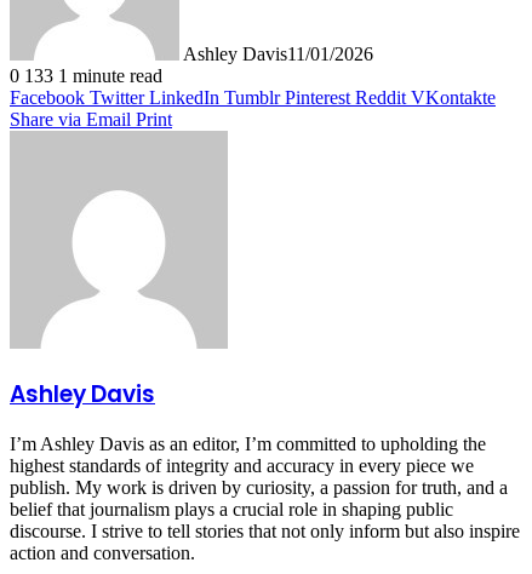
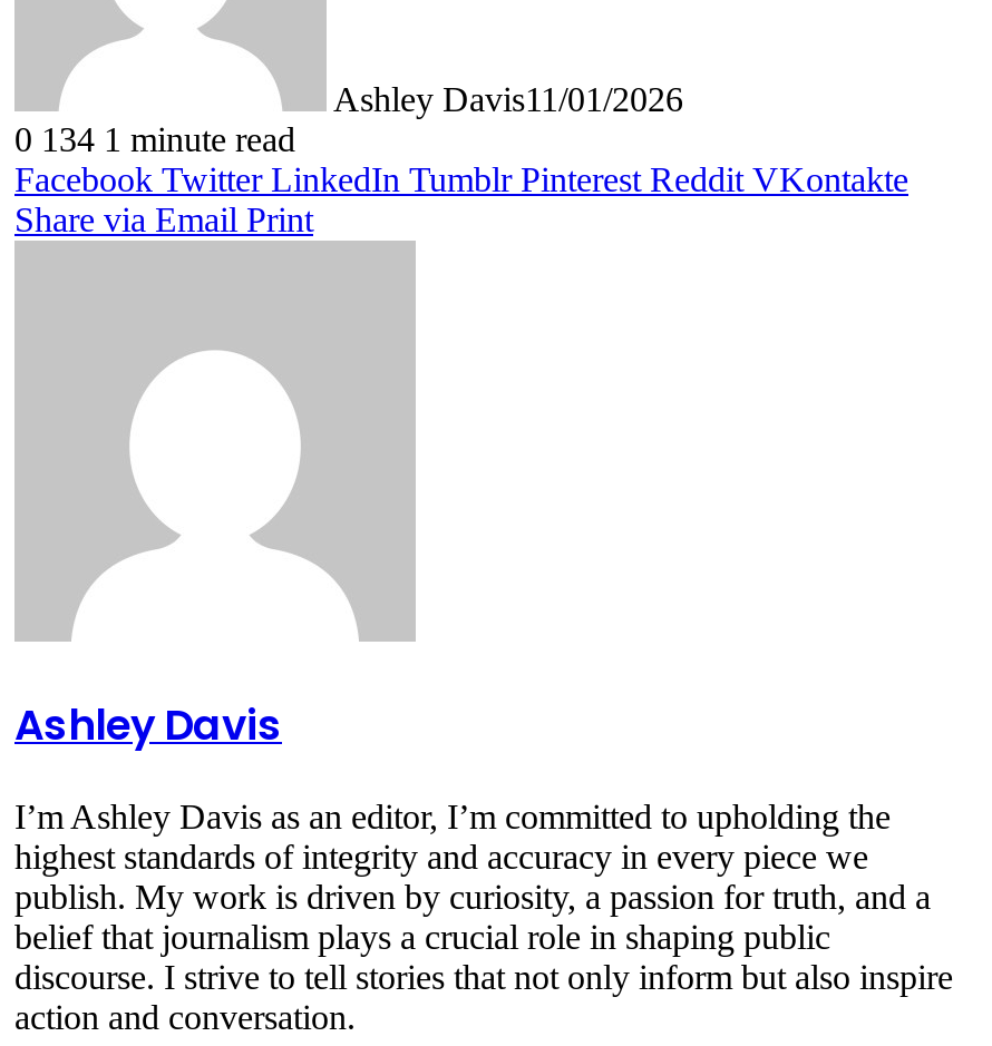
- 0 133 1 minute read
+ 0 134 1 minute read
